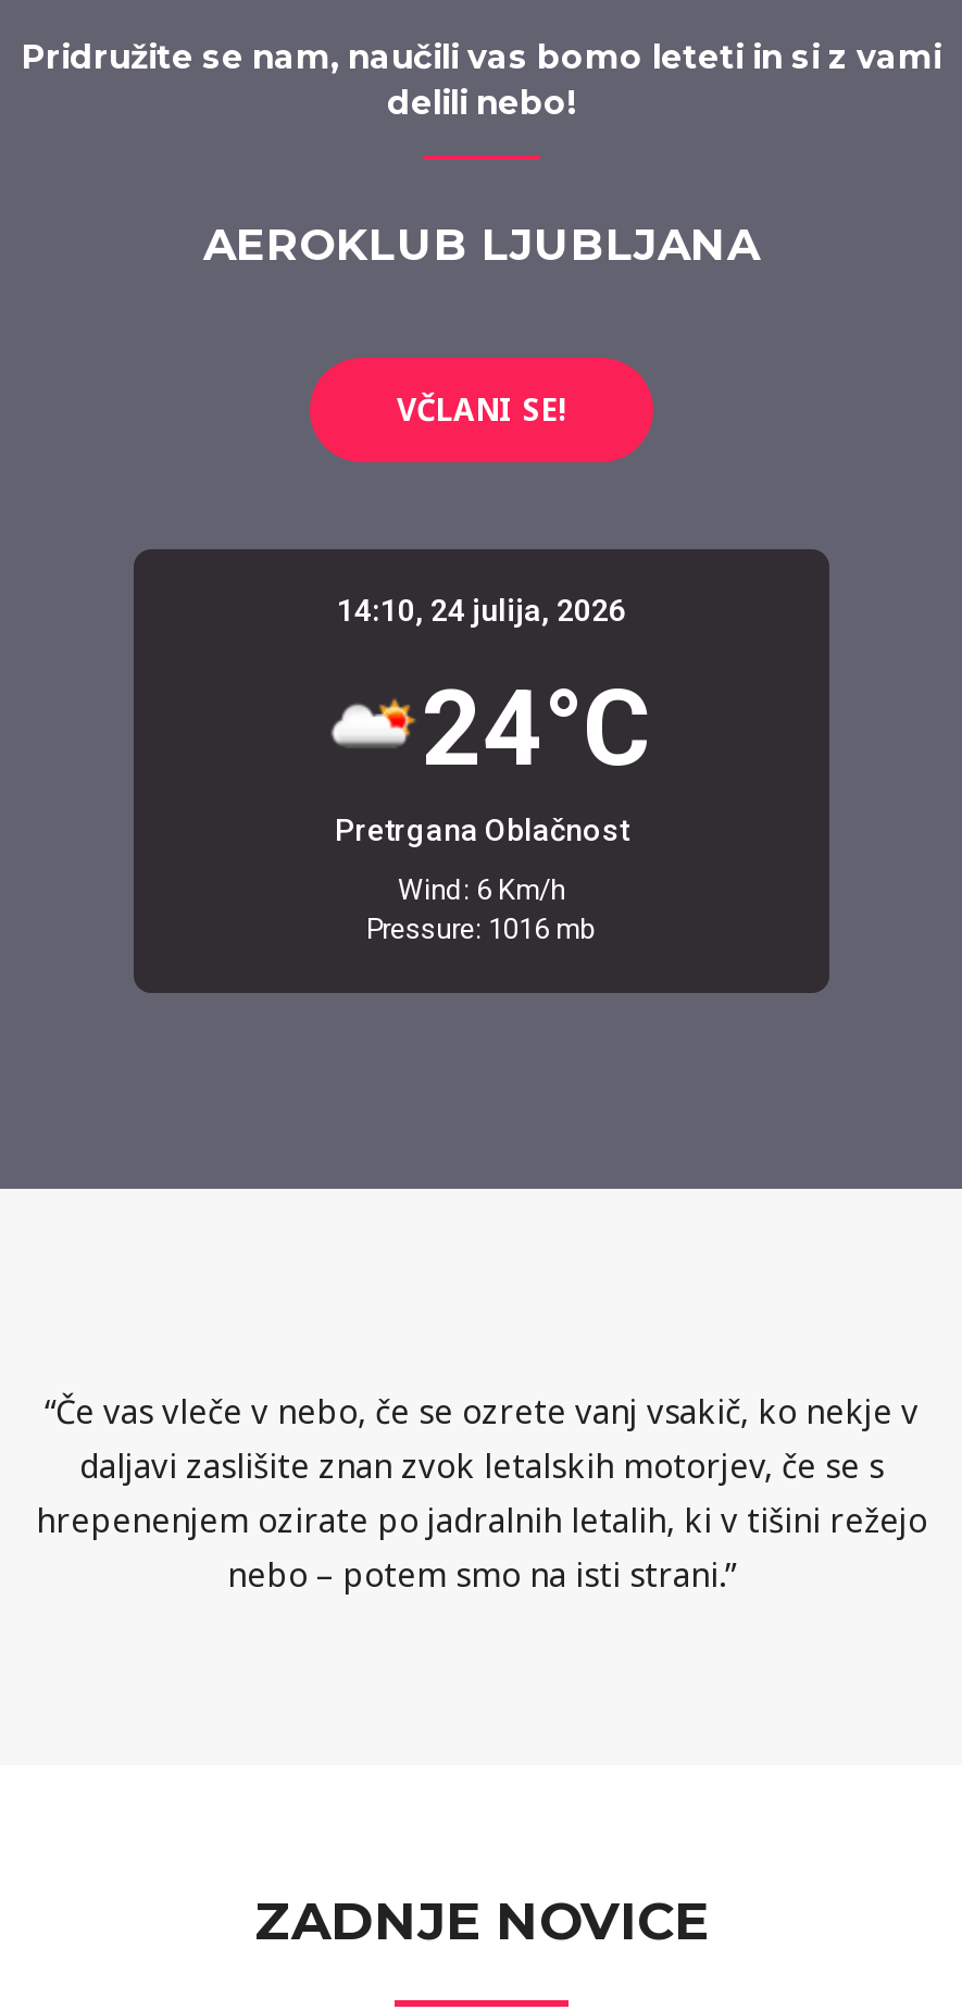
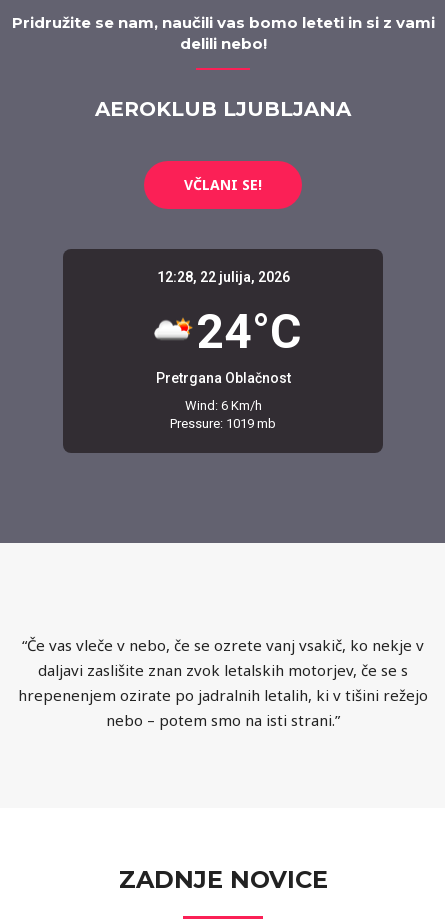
- 14:10, 24 julija, 2026
+ 12:28, 22 julija, 2026

- Pressure: 1016 mb
+ Pressure: 1019 mb
